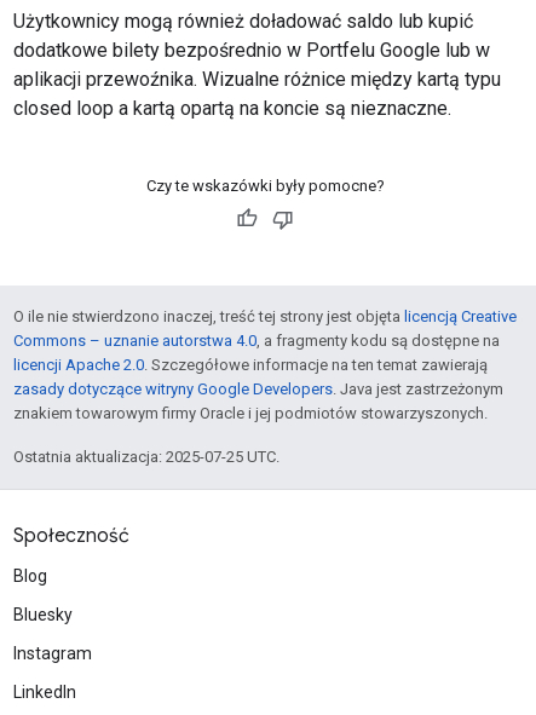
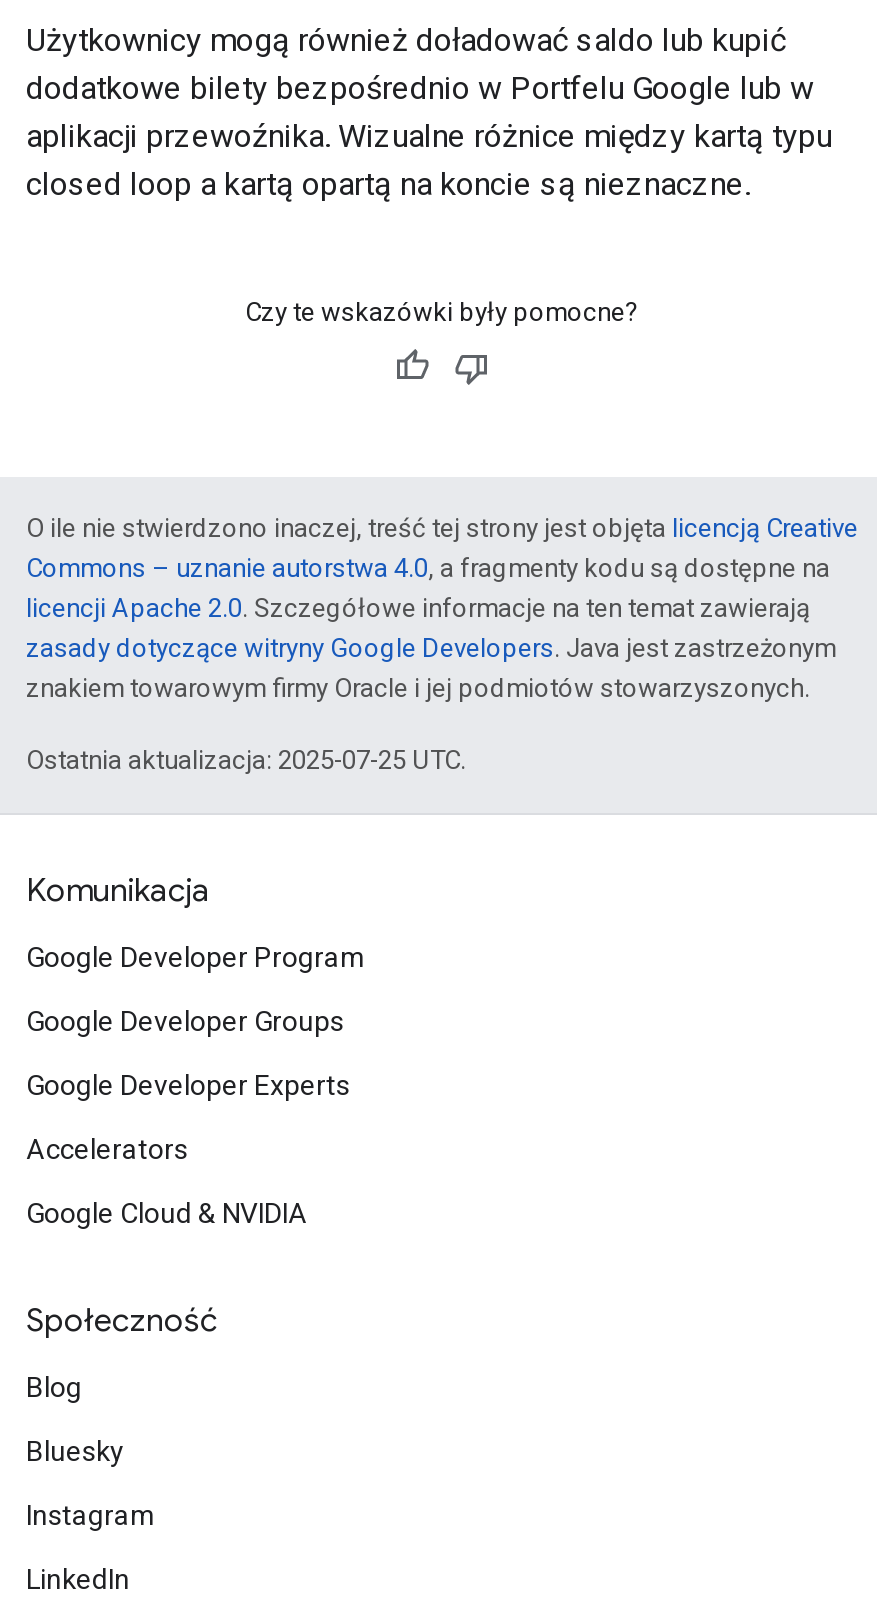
+ Komunikacja
+ Google Developer Program
+ Google Developer Groups
+ Google Developer Experts
+ Accelerators
+ Google Cloud & NVIDIA
